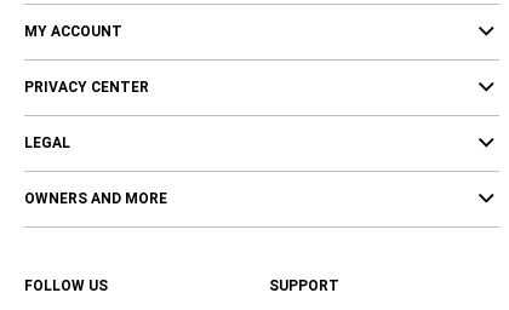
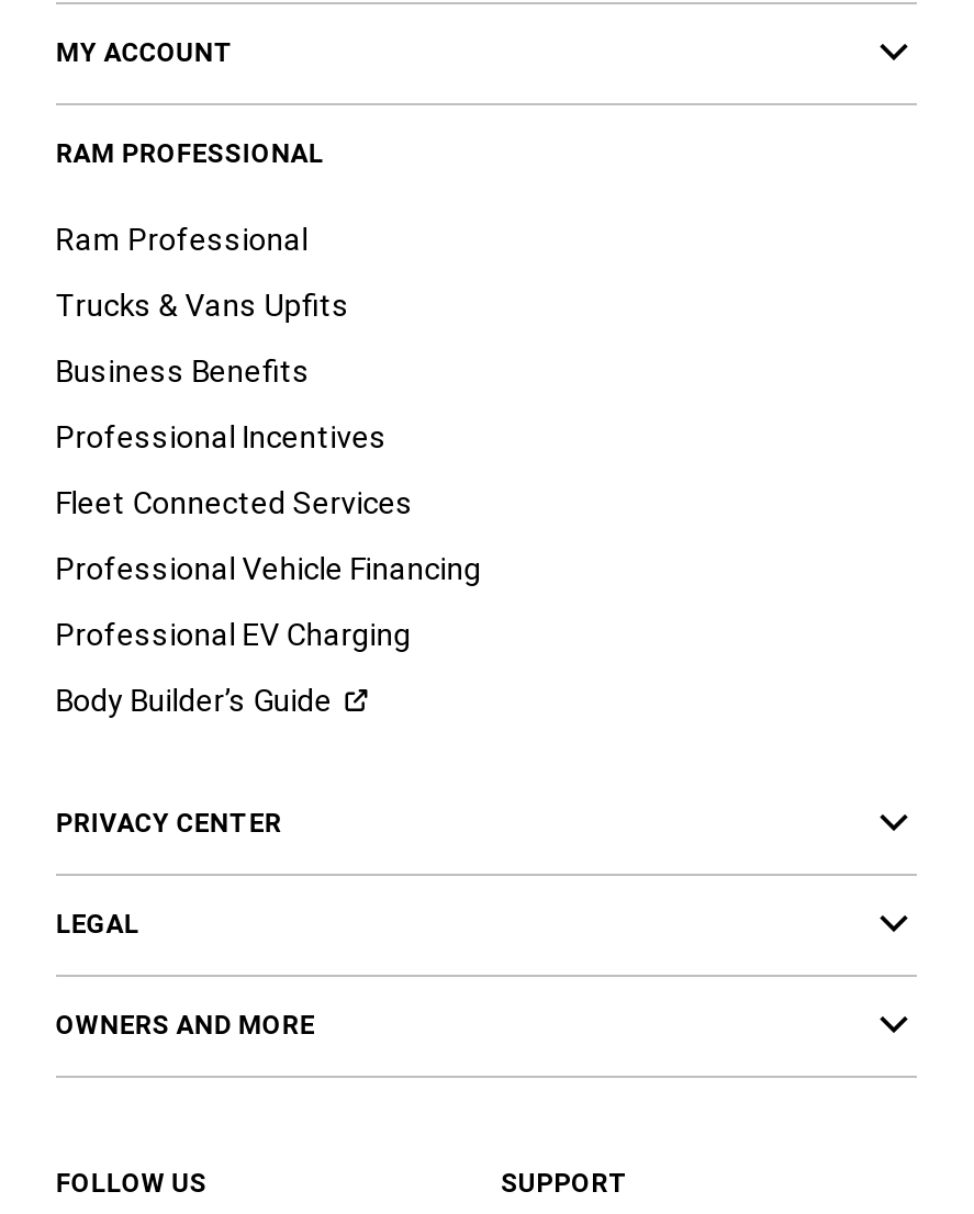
+ RAM PROFESSIONAL
+ Ram Professional
+ Trucks & Vans Upfits
+ Business Benefits
+ Professional Incentives
+ Fleet Connected Services
+ Professional Vehicle Financing
+ Professional EV Charging
+ Body Builder’s Guide
